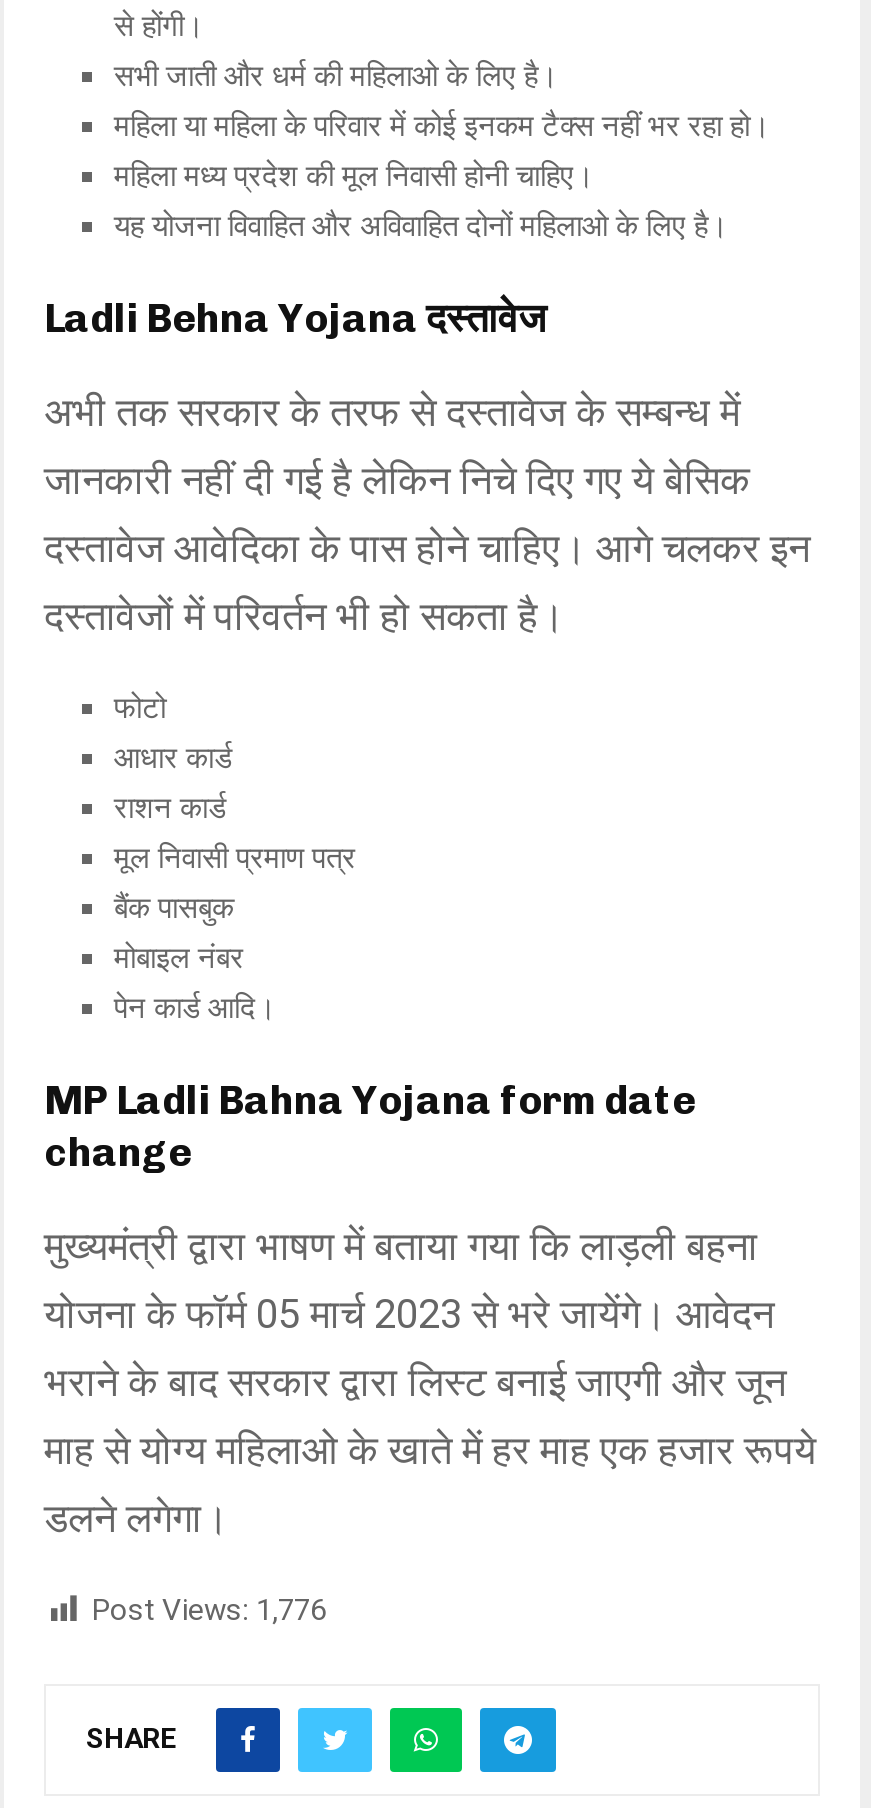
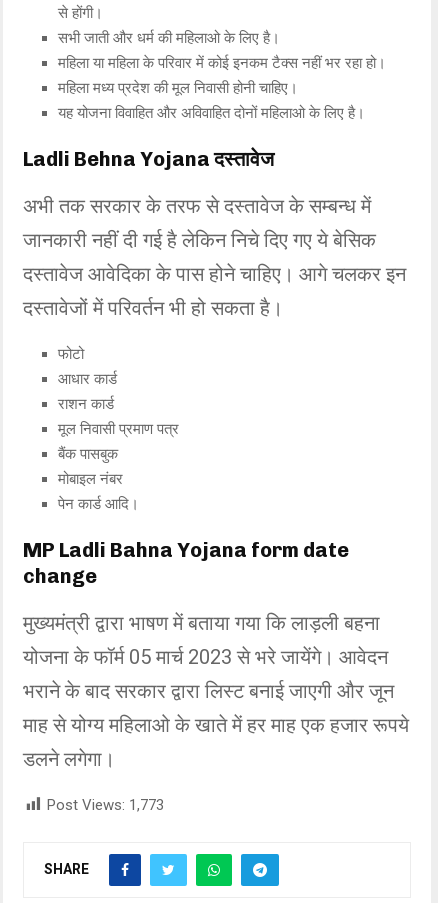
- Post Views: 1,776
+ Post Views: 1,773
